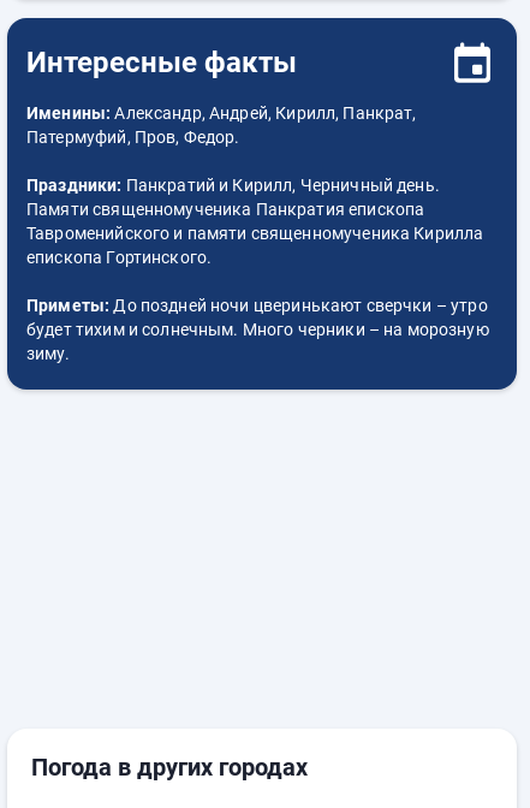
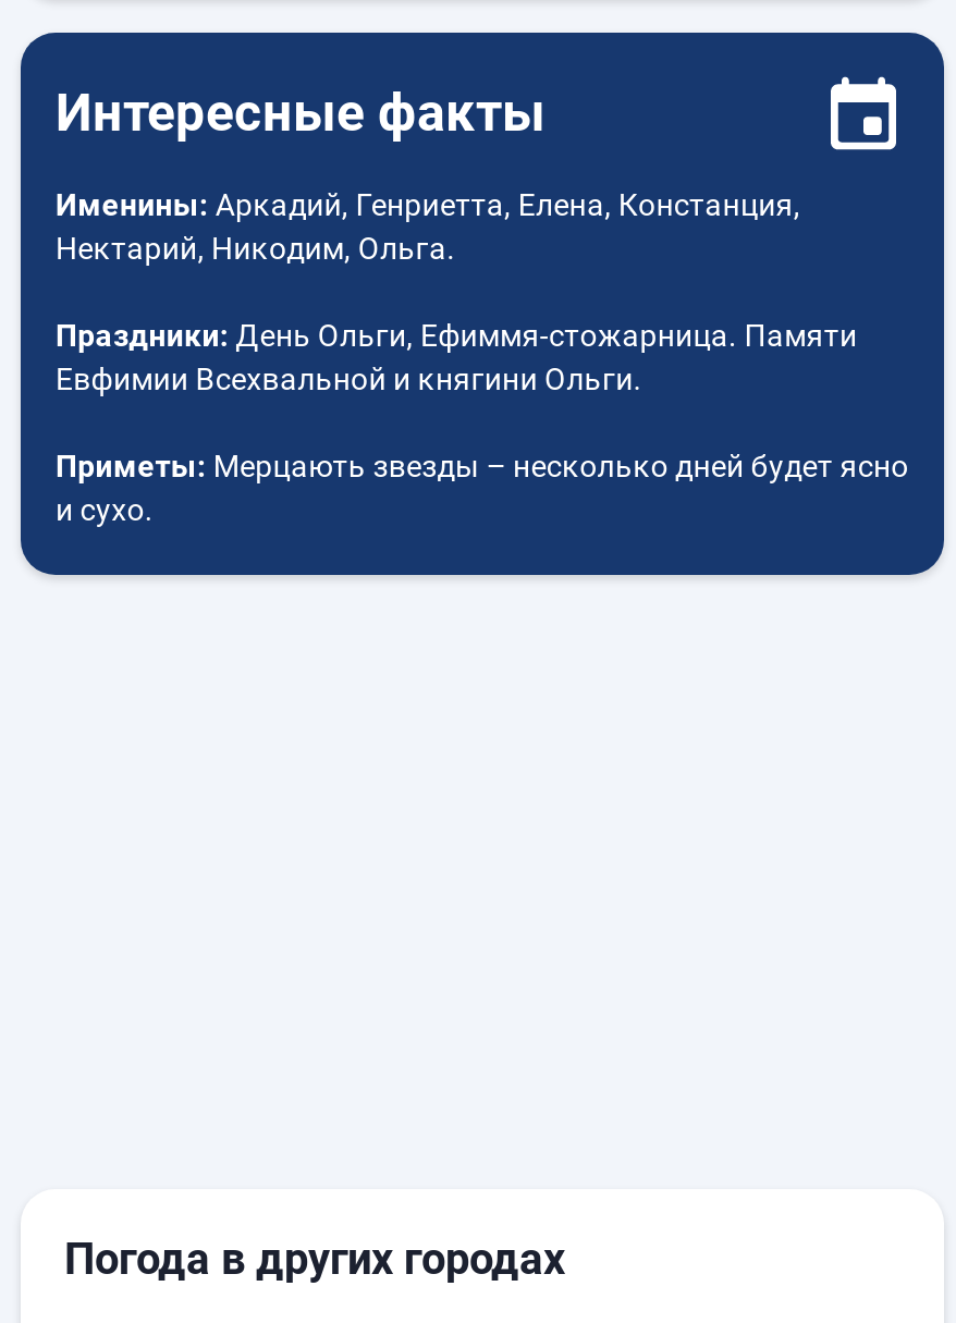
- Именины: Александр, Андрей, Кирилл, Панкрат,
- Патермуфий, Пров, Федор.
+ Именины: Аркадий, Генриетта, Елена, Констанция,
+ Нектарий, Никодим, Ольга.

- Праздники: Панкратий и Кирилл, Черничный день.
- Памяти священномученика Панкратия епископа
- Тавроменийского и памяти священномученика Кирилла
- епископа Гортинского.
+ Праздники: День Ольги, Ефиммя-стожарница. Памяти
+ Евфимии Всехвальной и княгини Ольги.

- Приметы: До поздней ночи цверинькают сверчки – утро
- будет тихим и солнечным. Много черники – на морозную
- зиму.
+ Приметы: Мерцають звезды – несколько дней будет ясно
+ и сухо.
